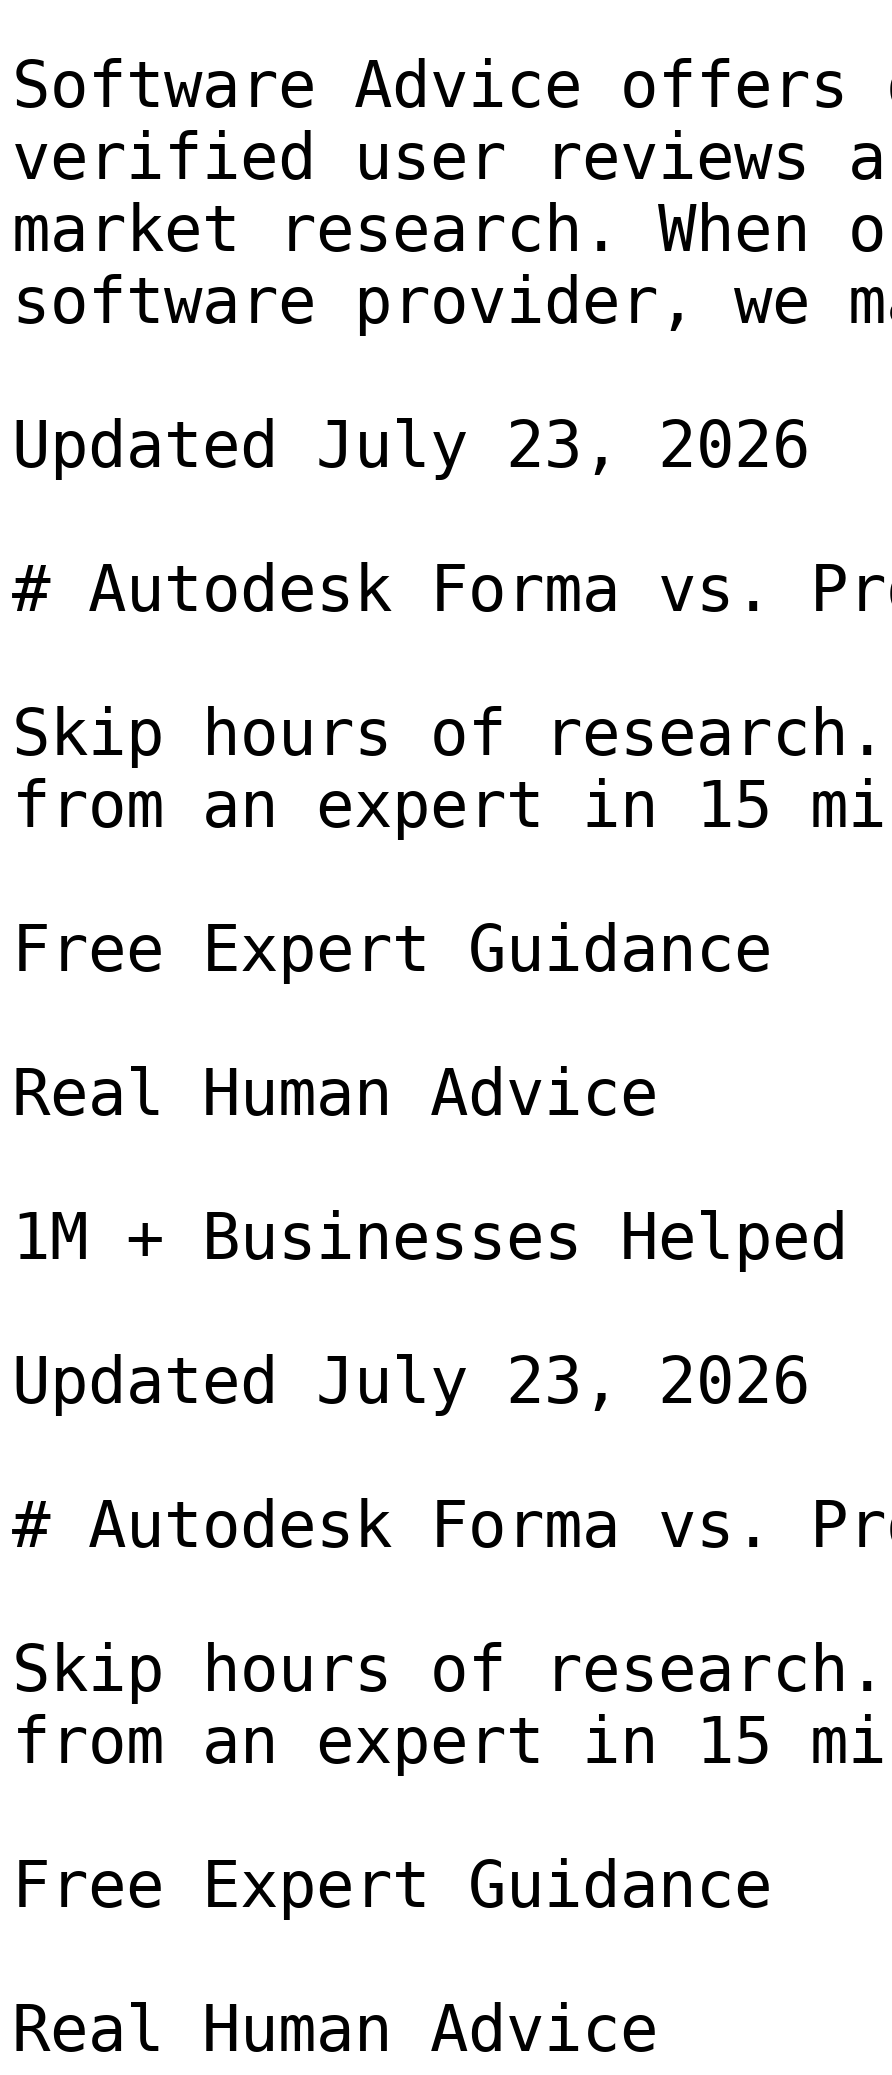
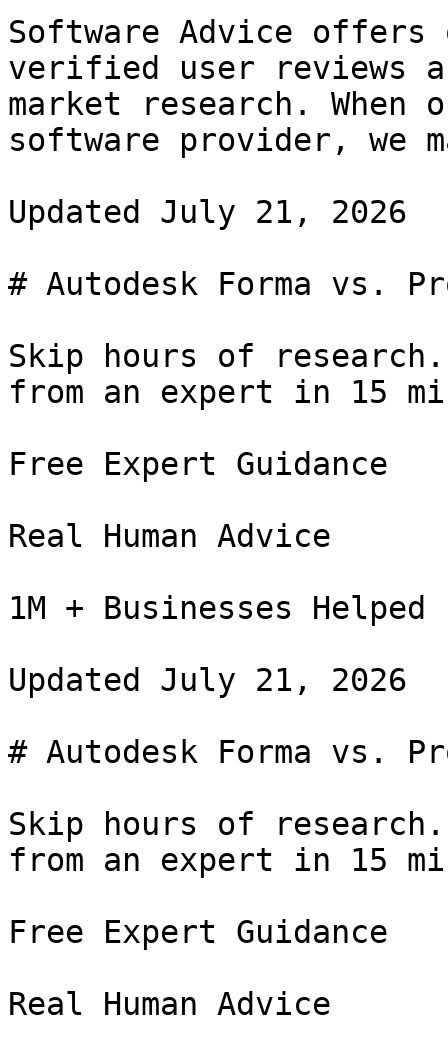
- Updated July 23, 2026
+ Updated July 21, 2026

- Updated July 23, 2026
+ Updated July 21, 2026
